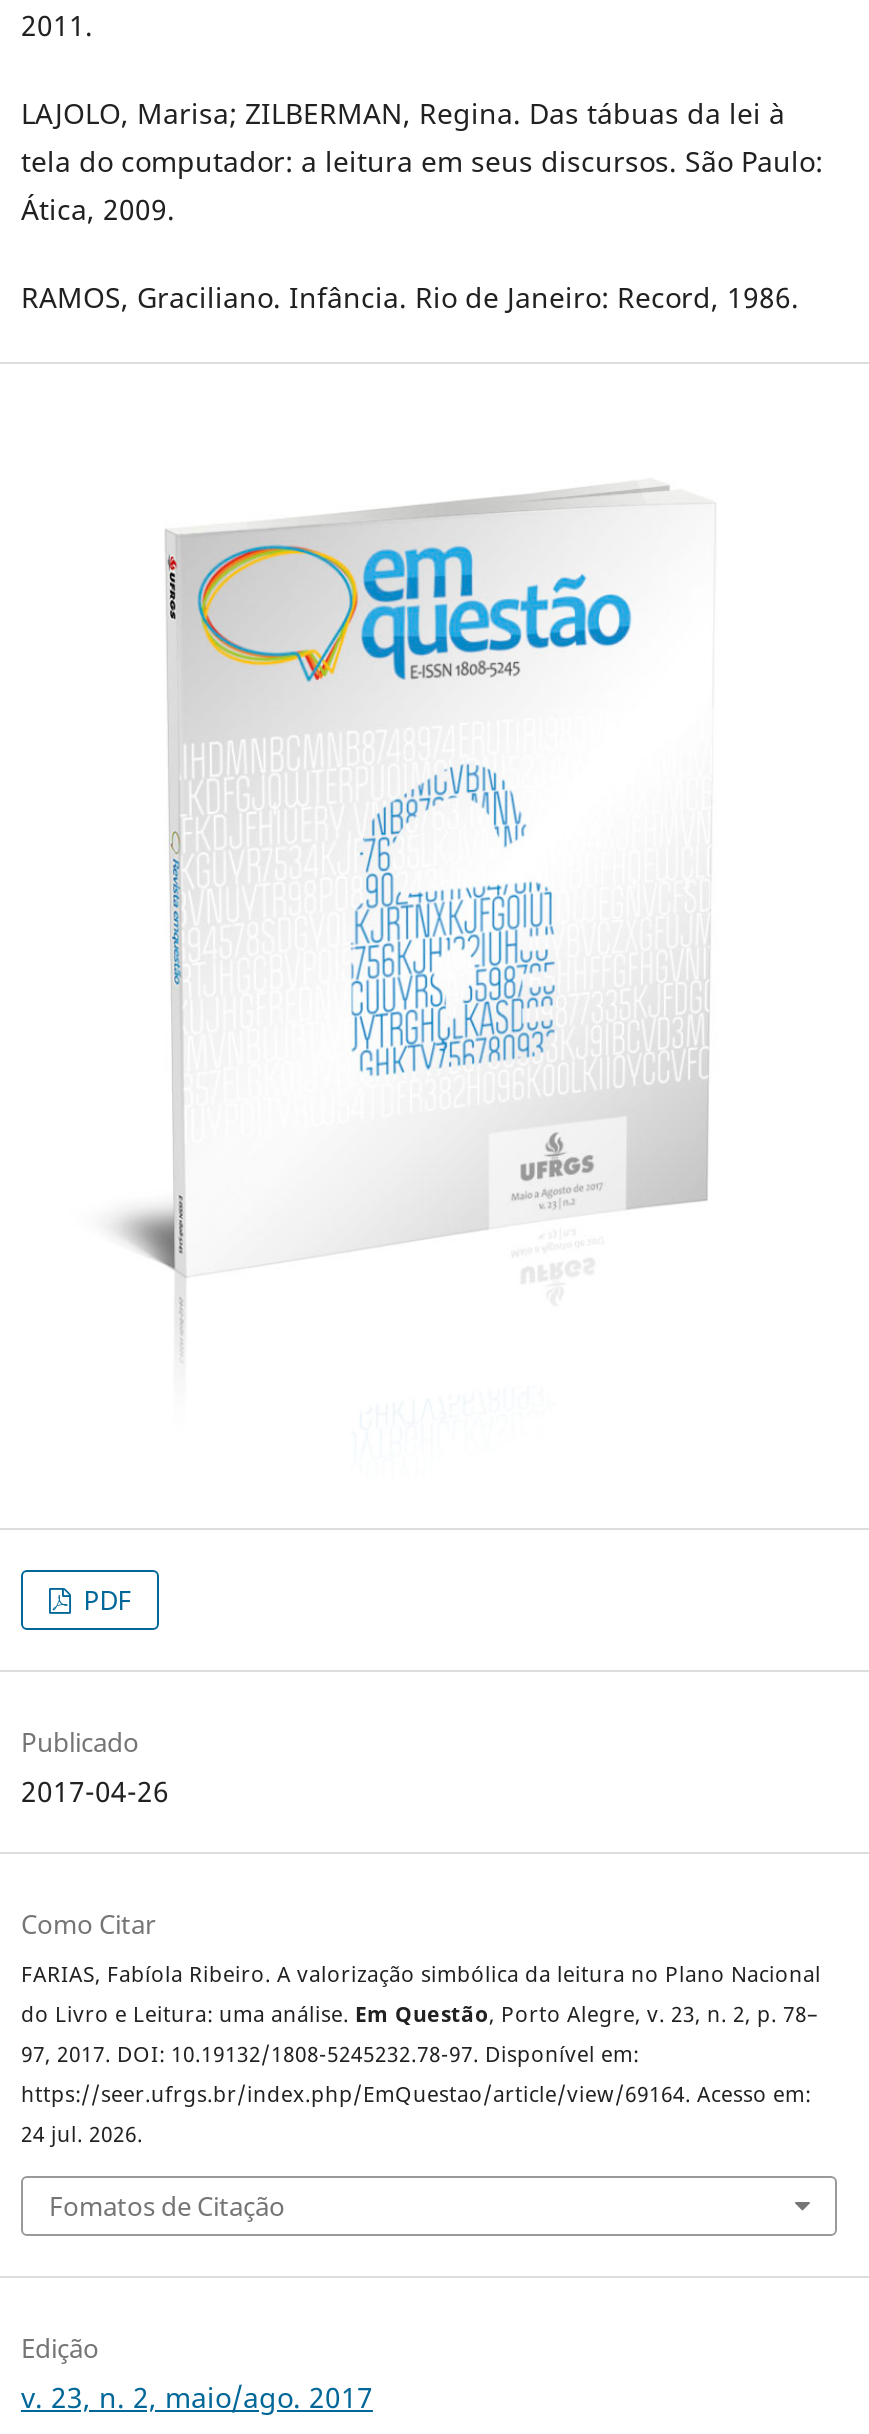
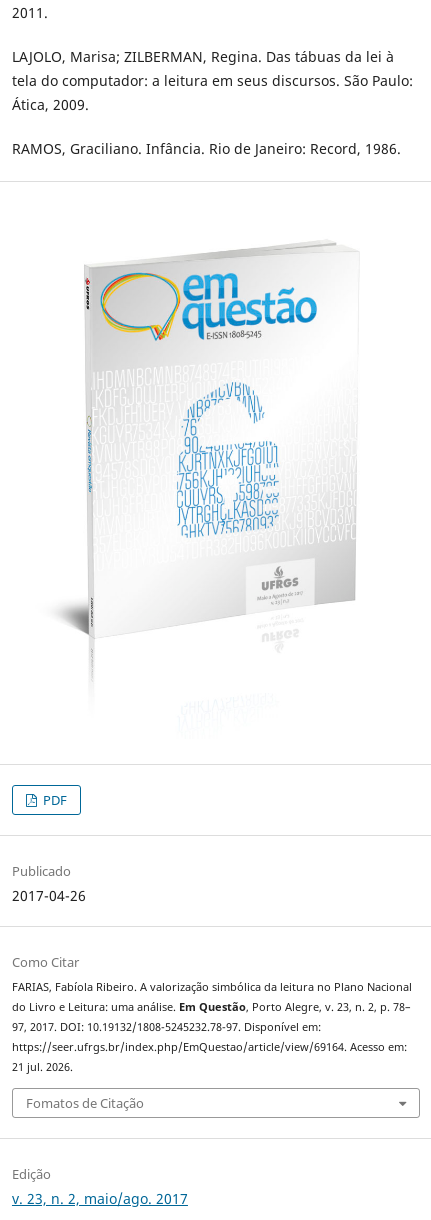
- 24 jul. 2026.
+ 21 jul. 2026.
